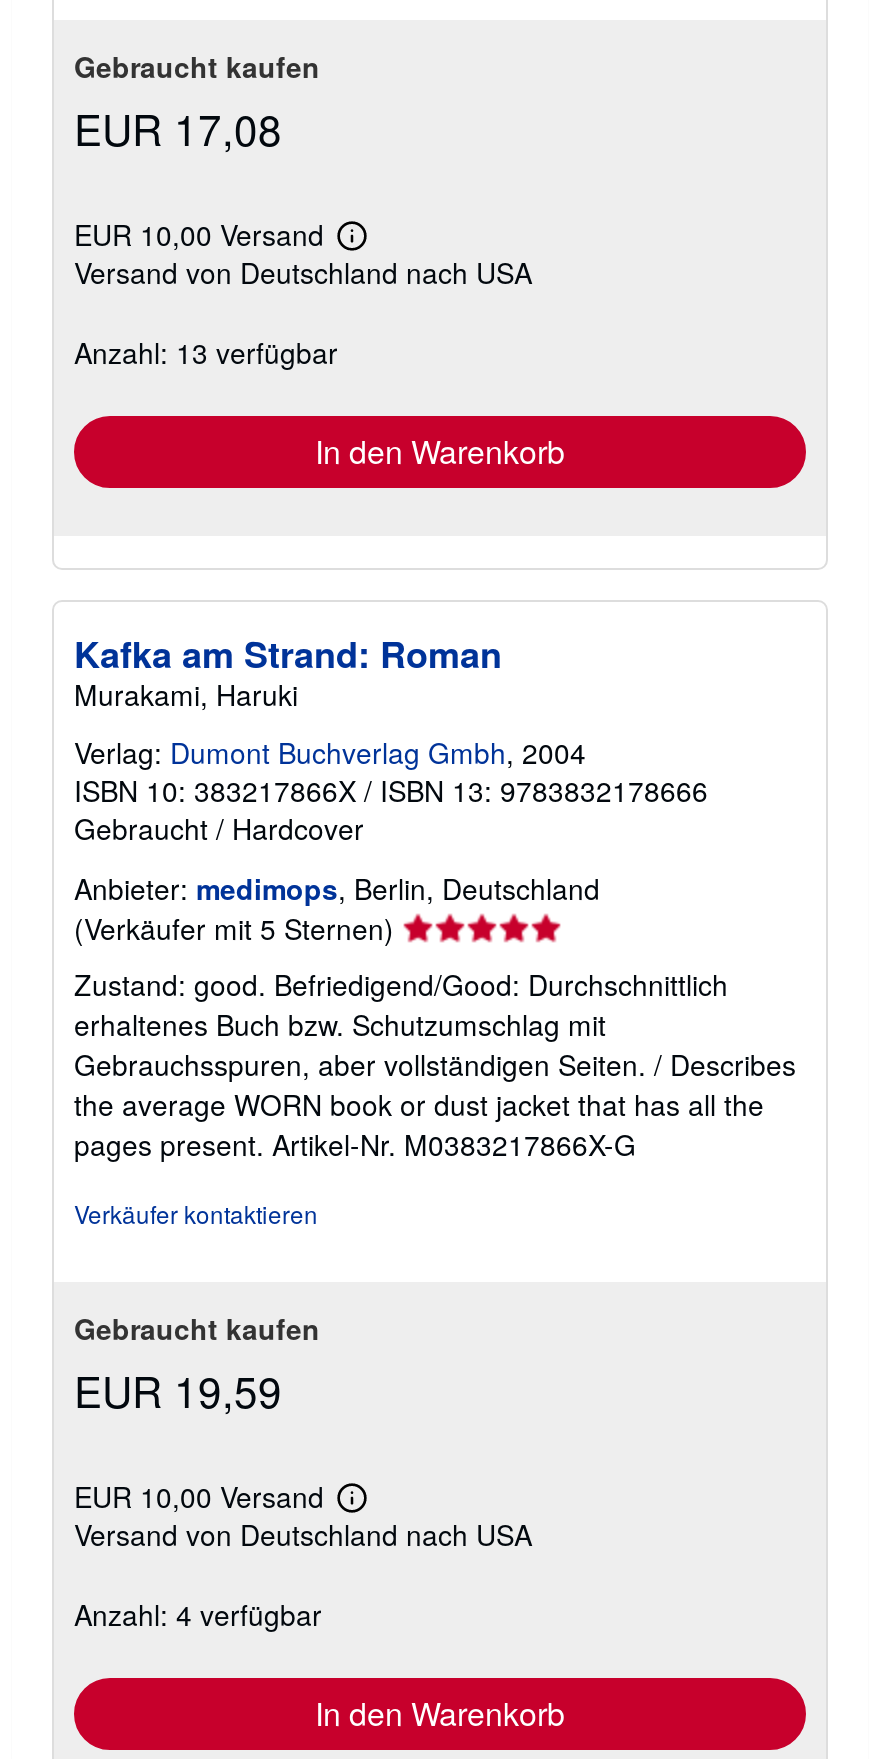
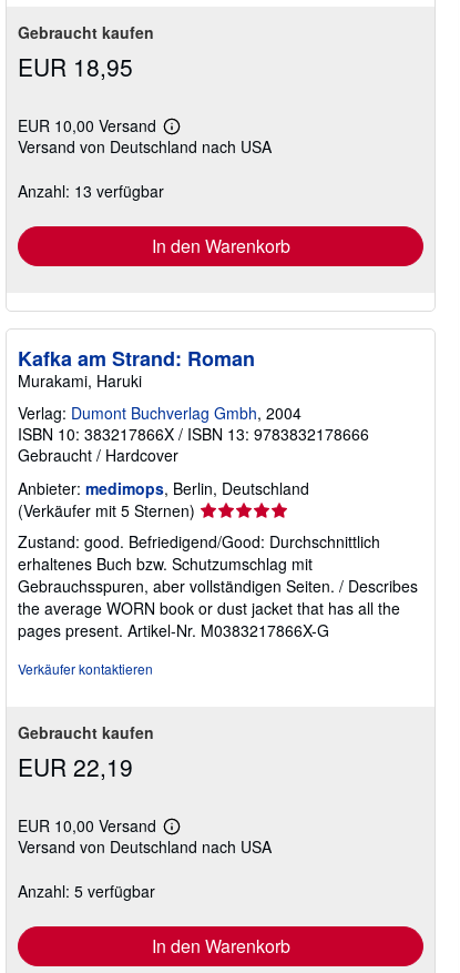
- EUR 17,08
+ EUR 18,95

- EUR 19,59
+ EUR 22,19

- Anzahl: 4 verfügbar
+ Anzahl: 5 verfügbar
